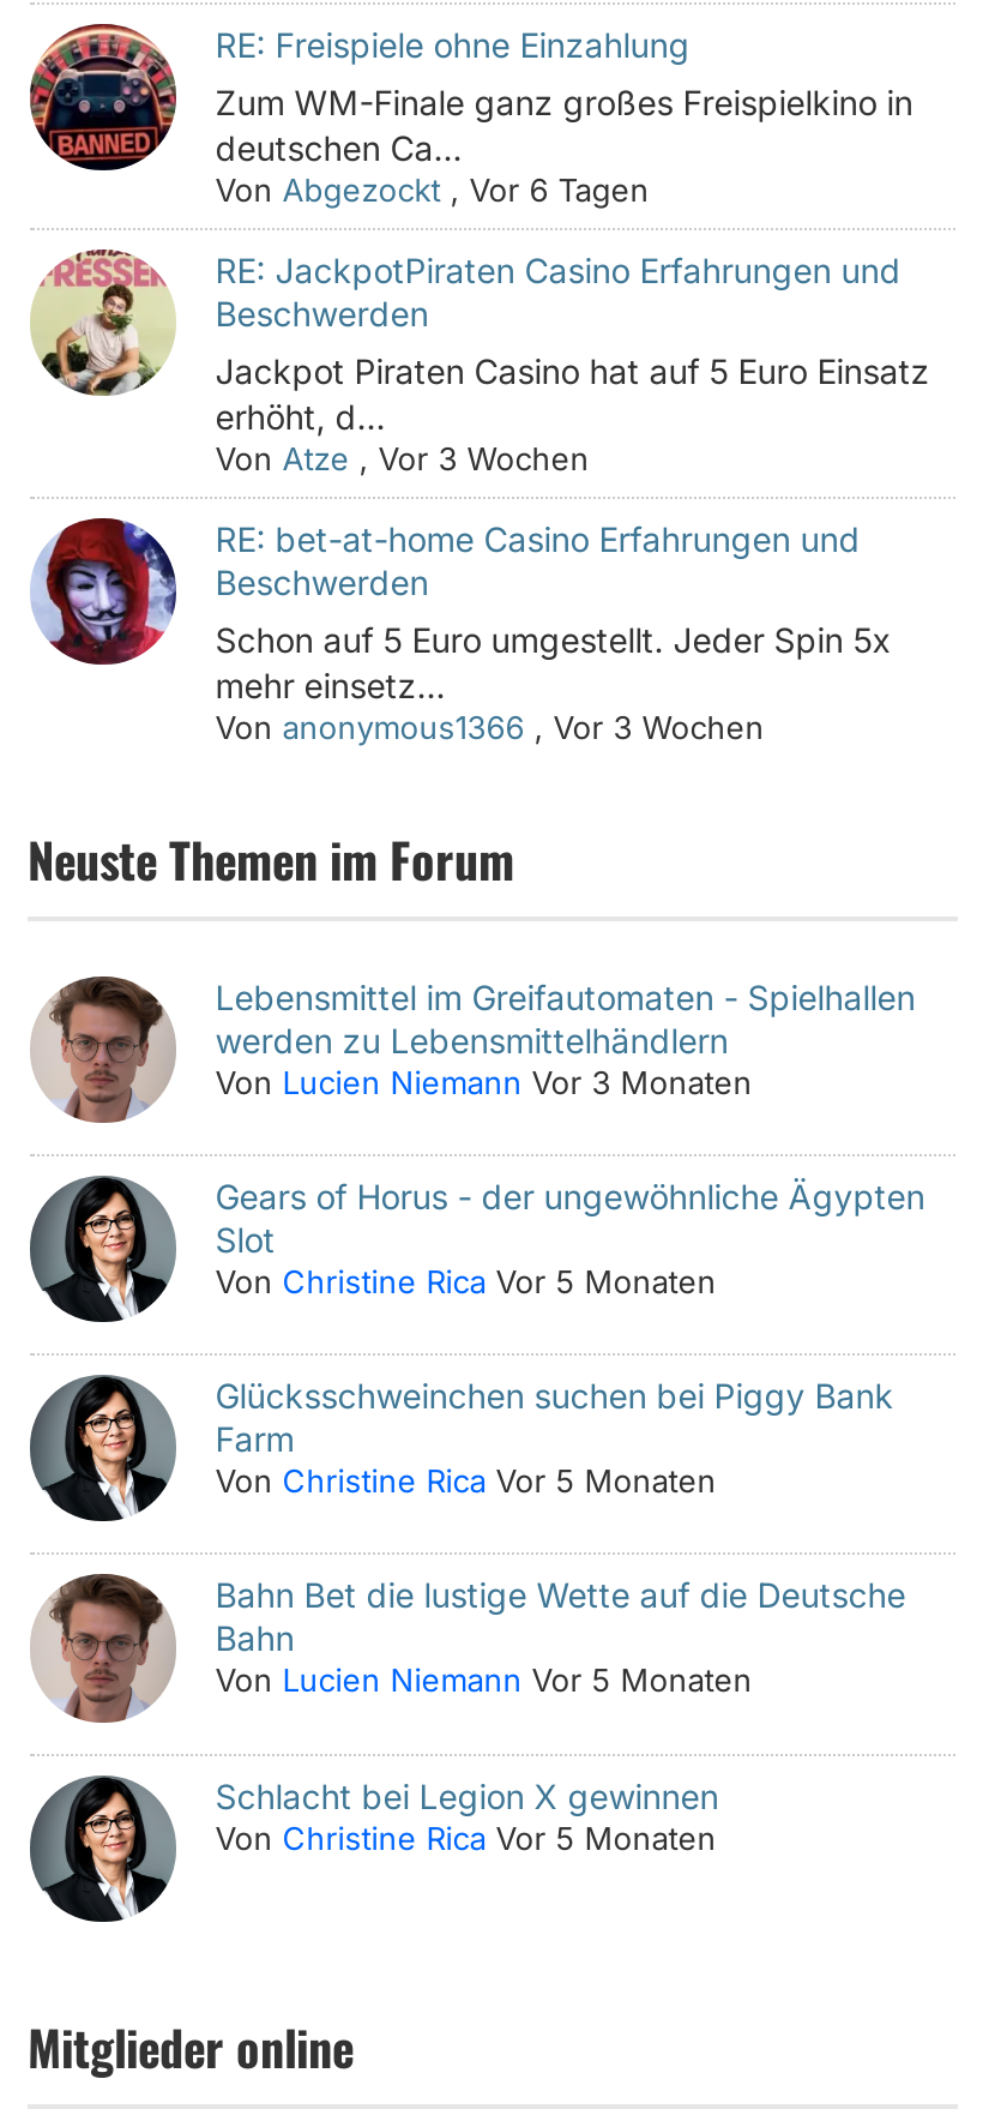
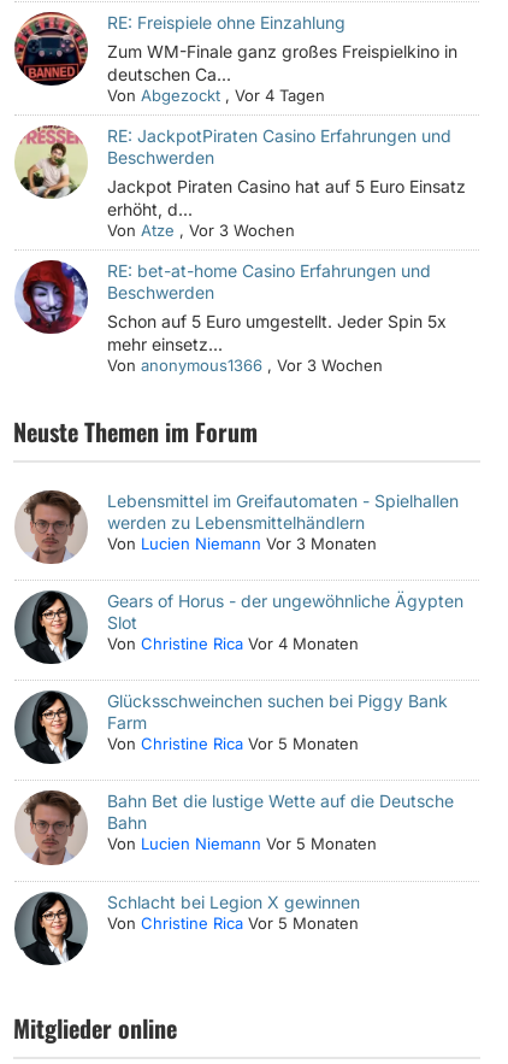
- Von Abgezockt , Vor 6 Tagen
+ Von Abgezockt , Vor 4 Tagen

- Von Christine Rica Vor 5 Monaten
+ Von Christine Rica Vor 4 Monaten
